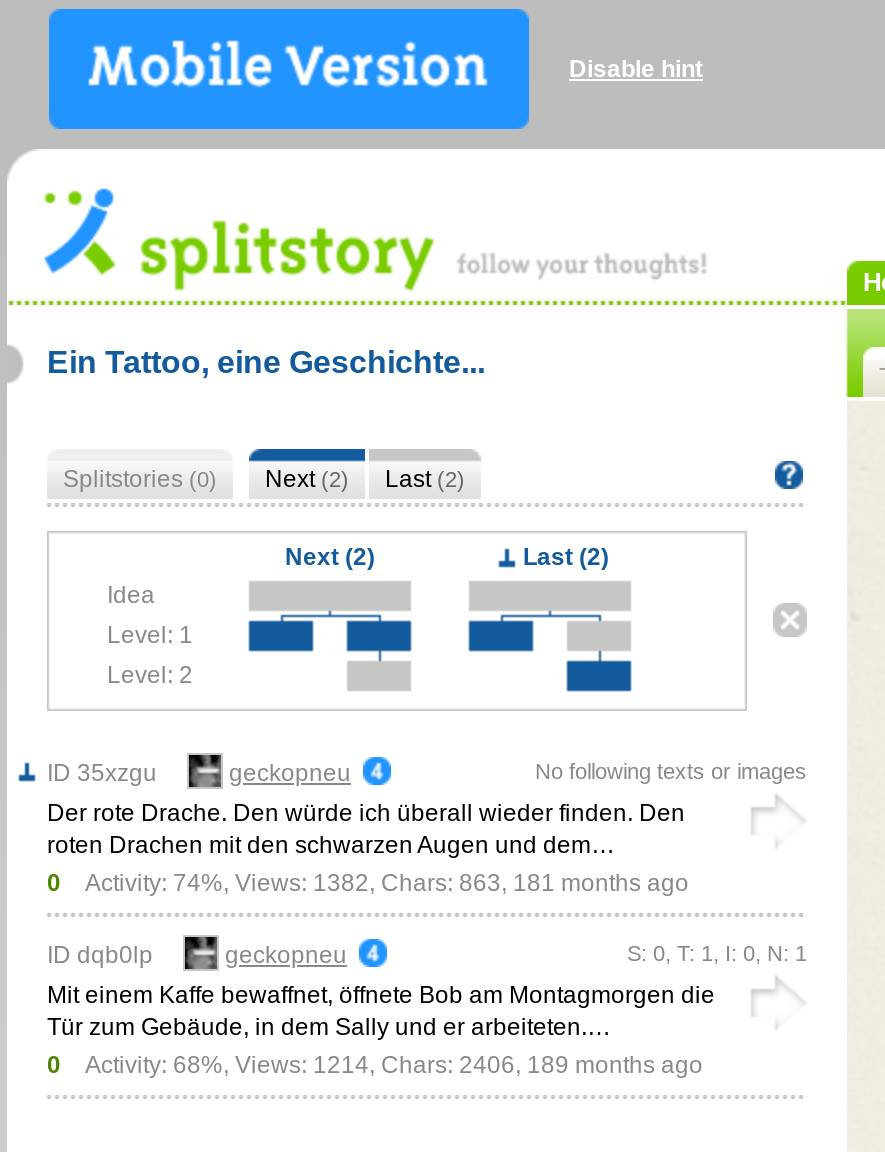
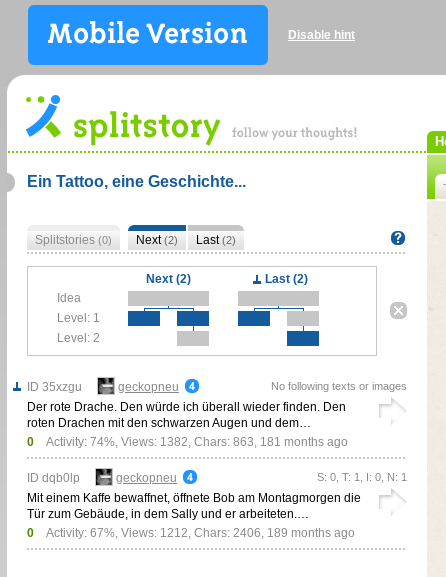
- Activity: 68%, Views: 1214, Chars: 2406, 189 months ago
+ Activity: 67%, Views: 1212, Chars: 2406, 189 months ago
